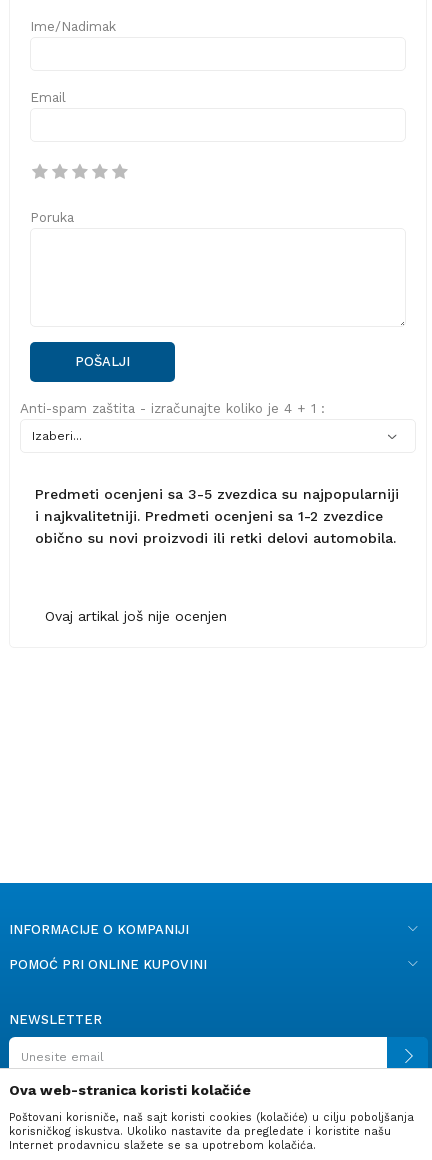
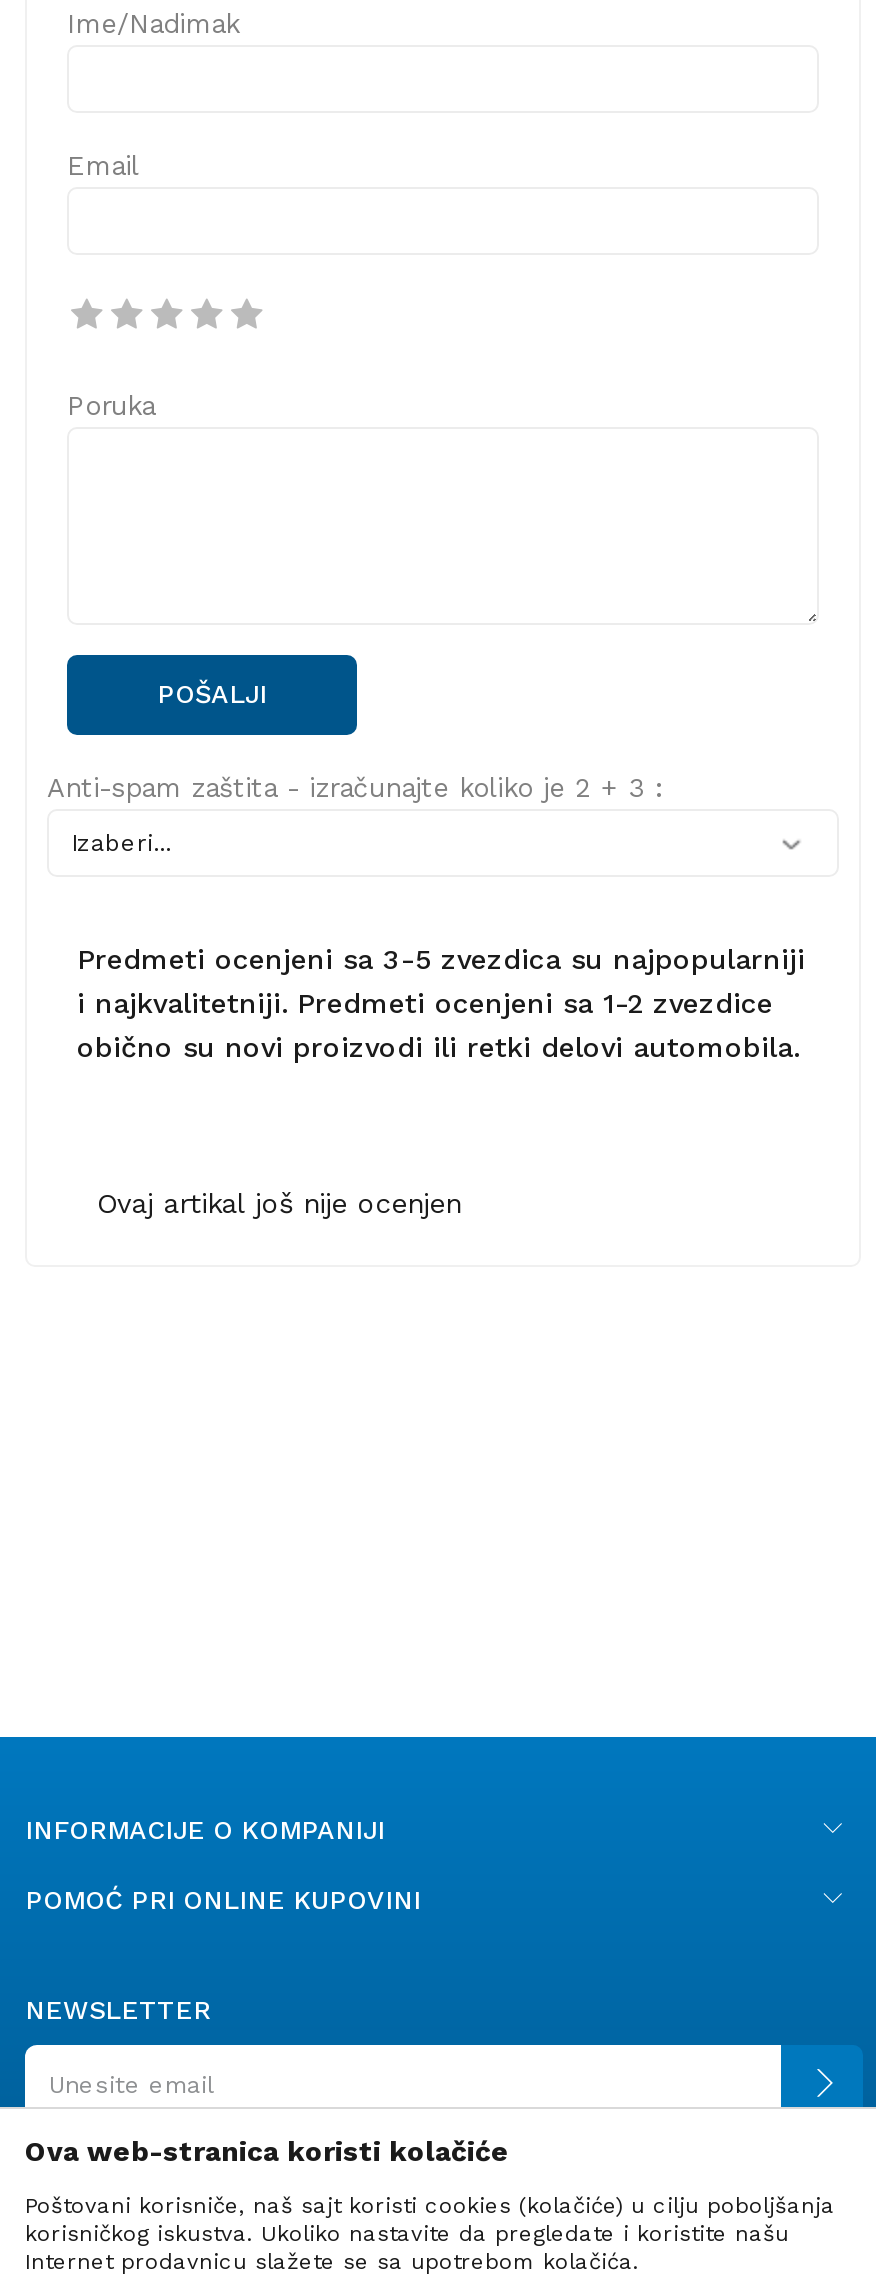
- Anti-spam zaštita - izračunajte koliko je 4 + 1 :
+ Anti-spam zaštita - izračunajte koliko je 2 + 3 :
